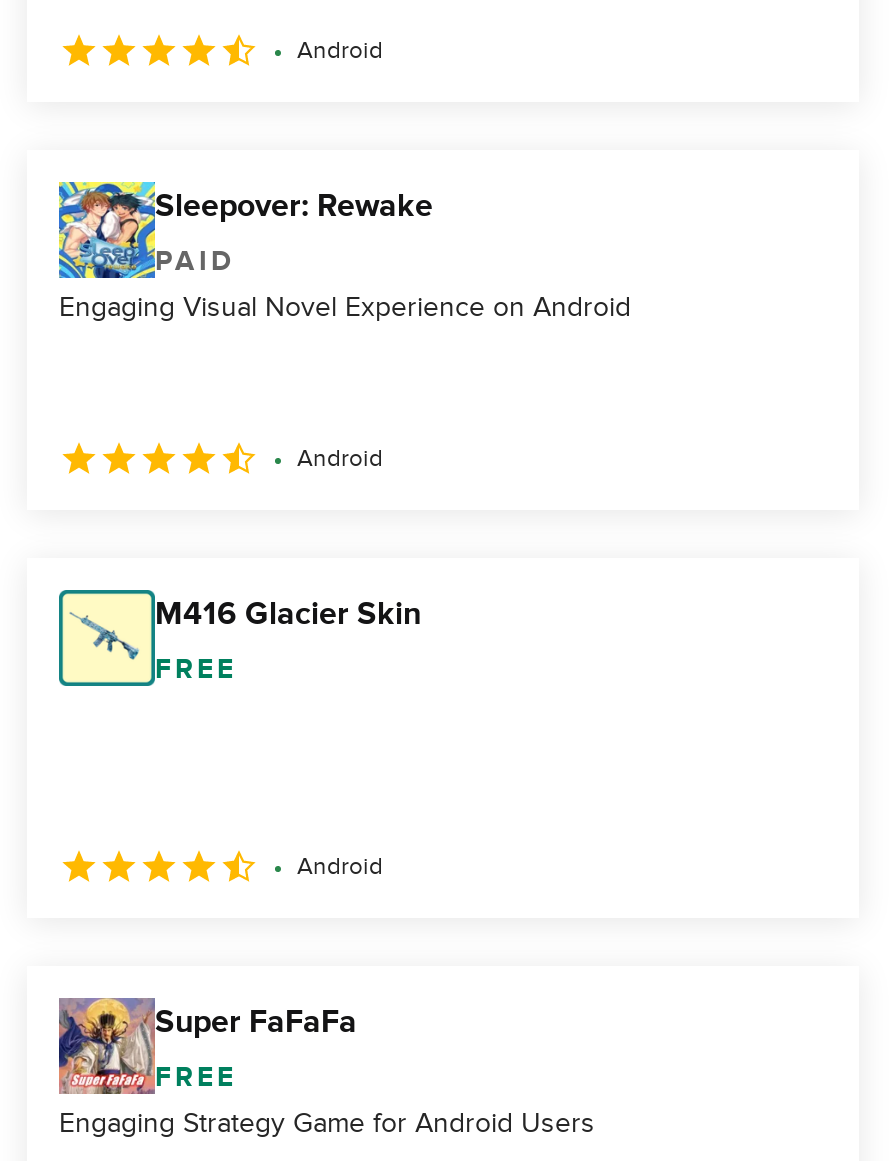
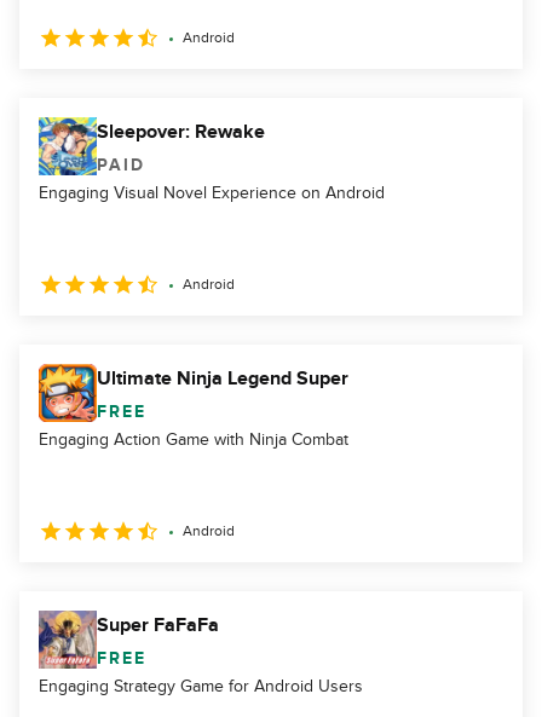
- [image]
- M416 Glacier Skin
+ [image]
+ Ultimate Ninja Legend Super

+ Engaging Action Game with Ninja Combat
